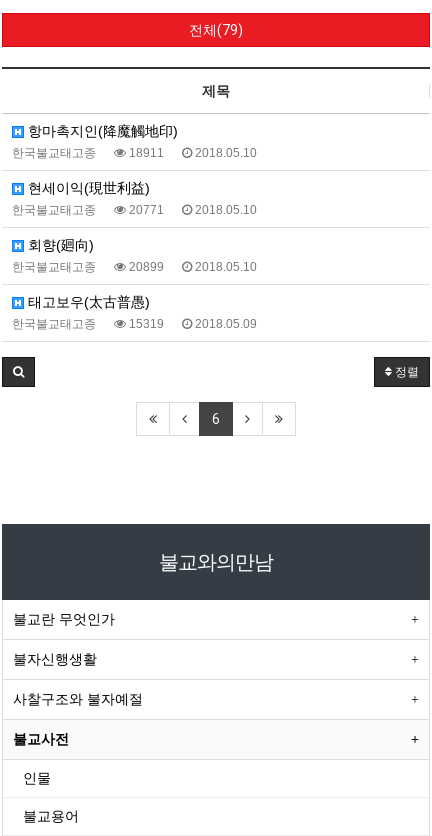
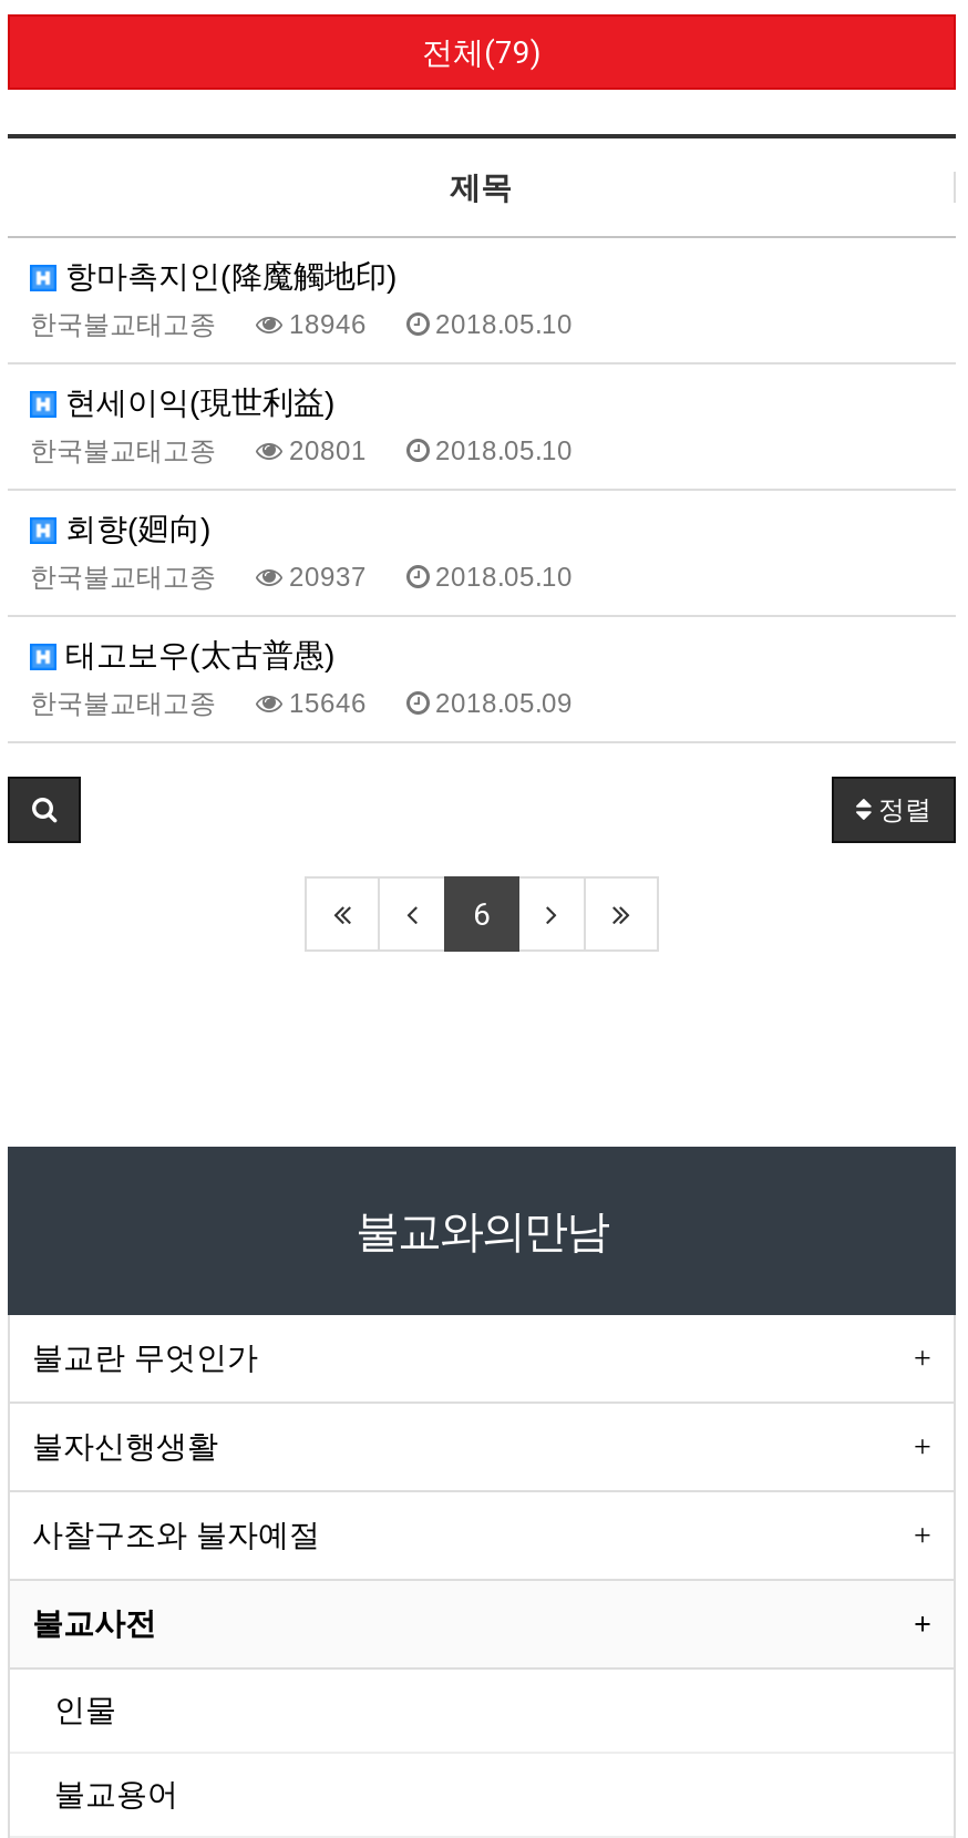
- 18911 2018.05.10
+ 18946 2018.05.10

- 20771 2018.05.10
+ 20801 2018.05.10

- 20899 2018.05.10
+ 20937 2018.05.10

- 15319 2018.05.09
+ 15646 2018.05.09
